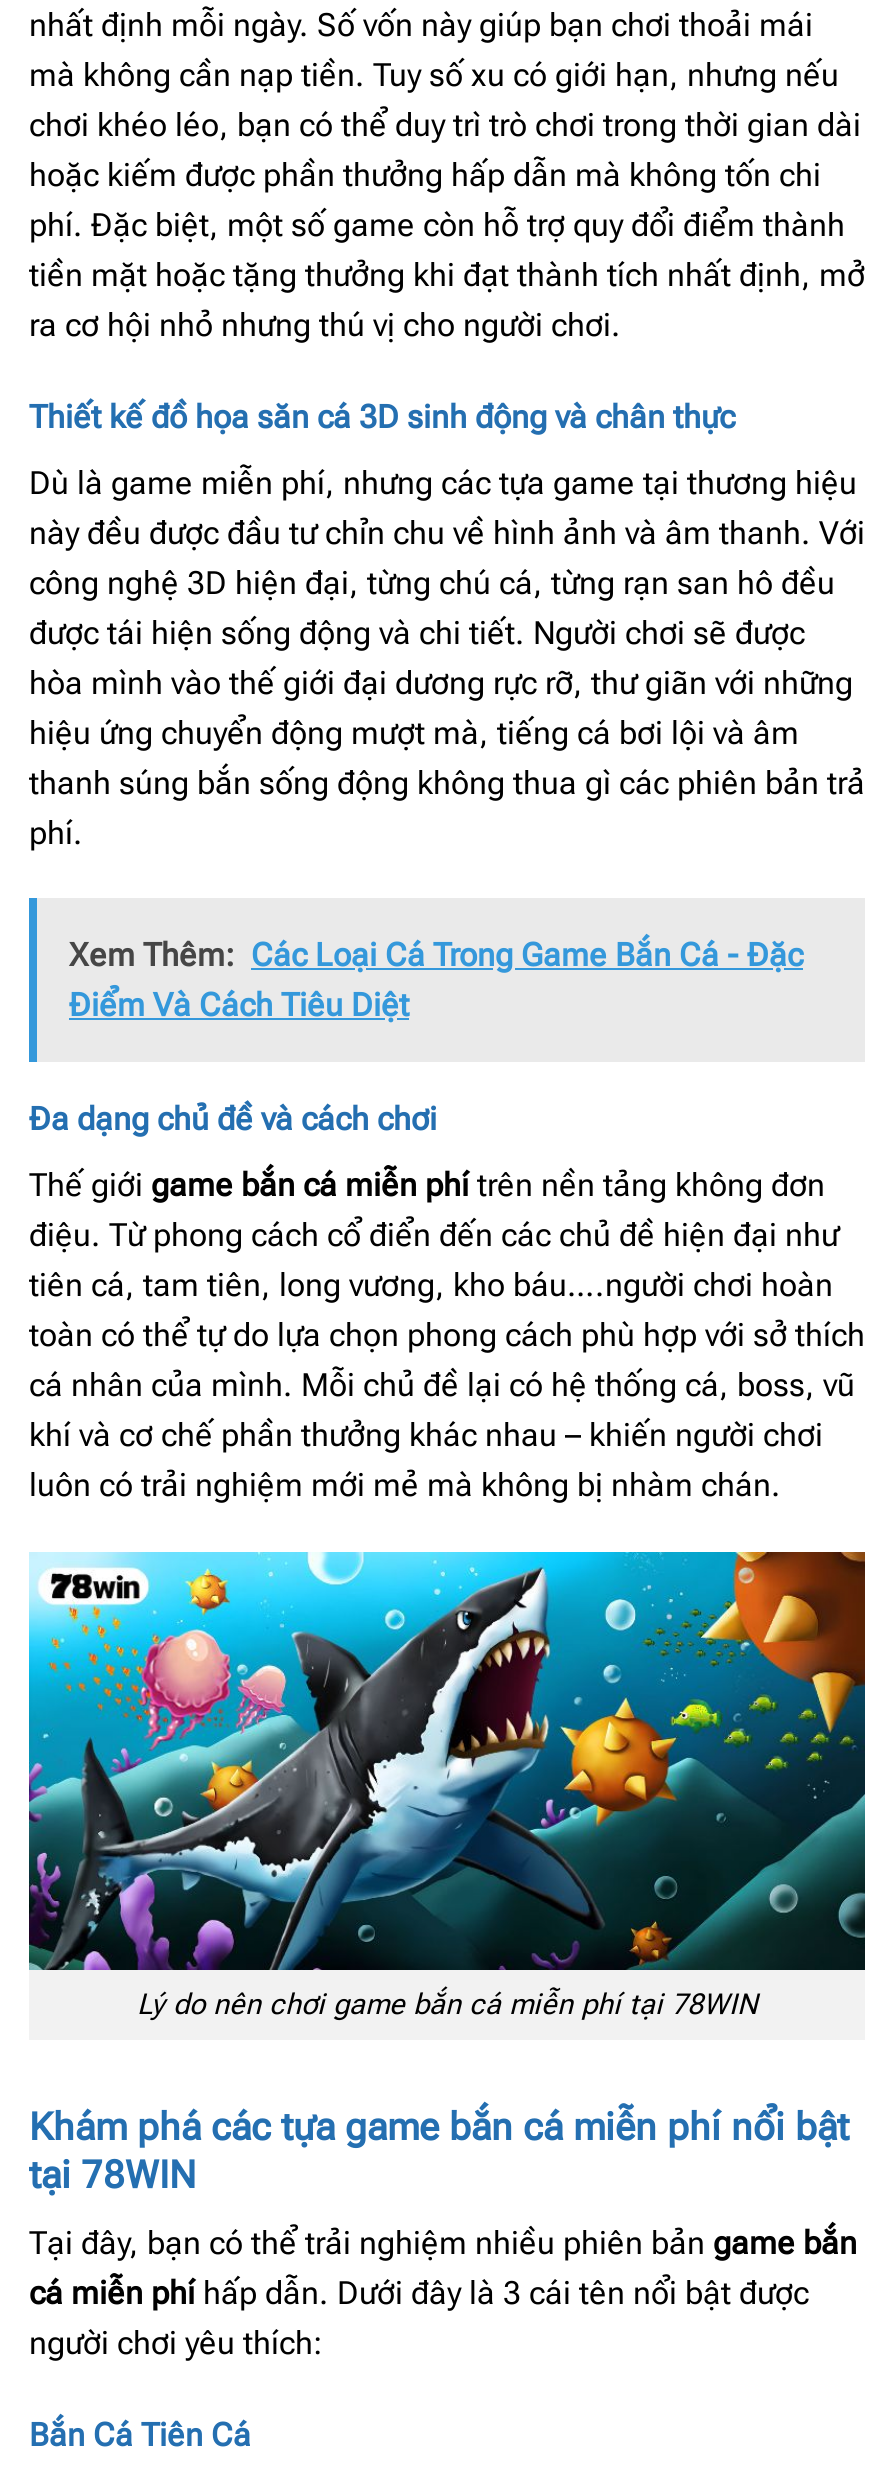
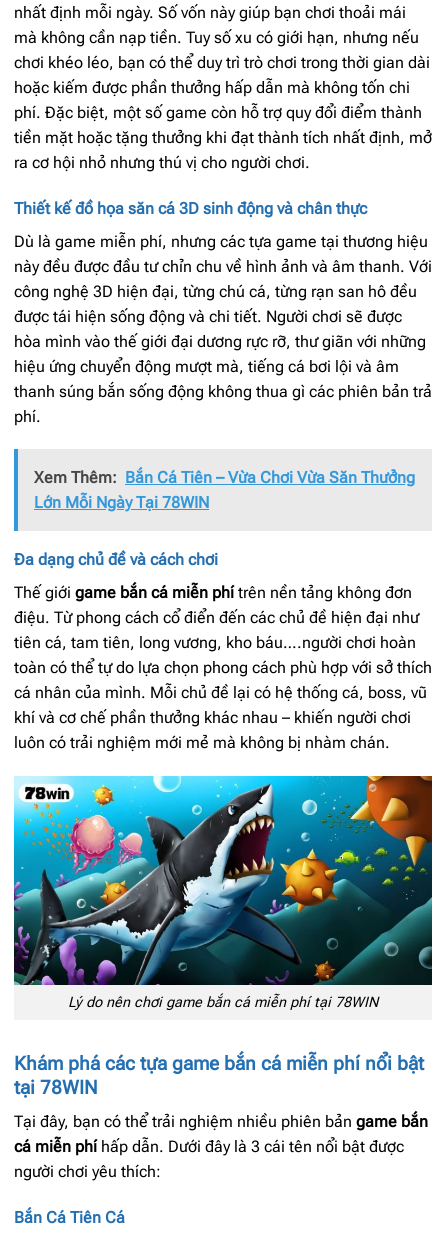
- Xem Thêm: Các Loại Cá Trong Game Bắn Cá - Đặc
- Điểm Và Cách Tiêu Diệt
+ Xem Thêm: Bắn Cá Tiên – Vừa Chơi Vừa Săn Thưởng
+ Lớn Mỗi Ngày Tại 78WIN
